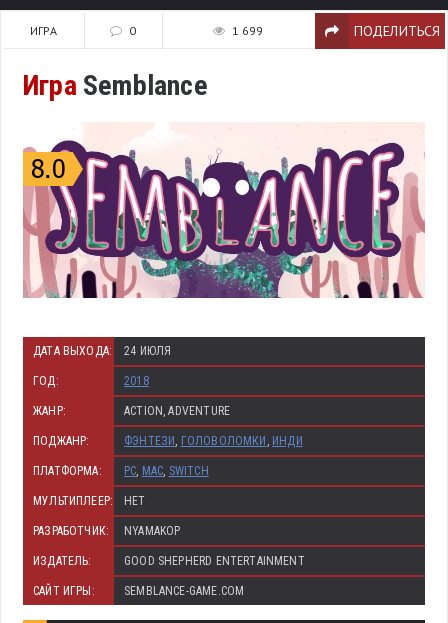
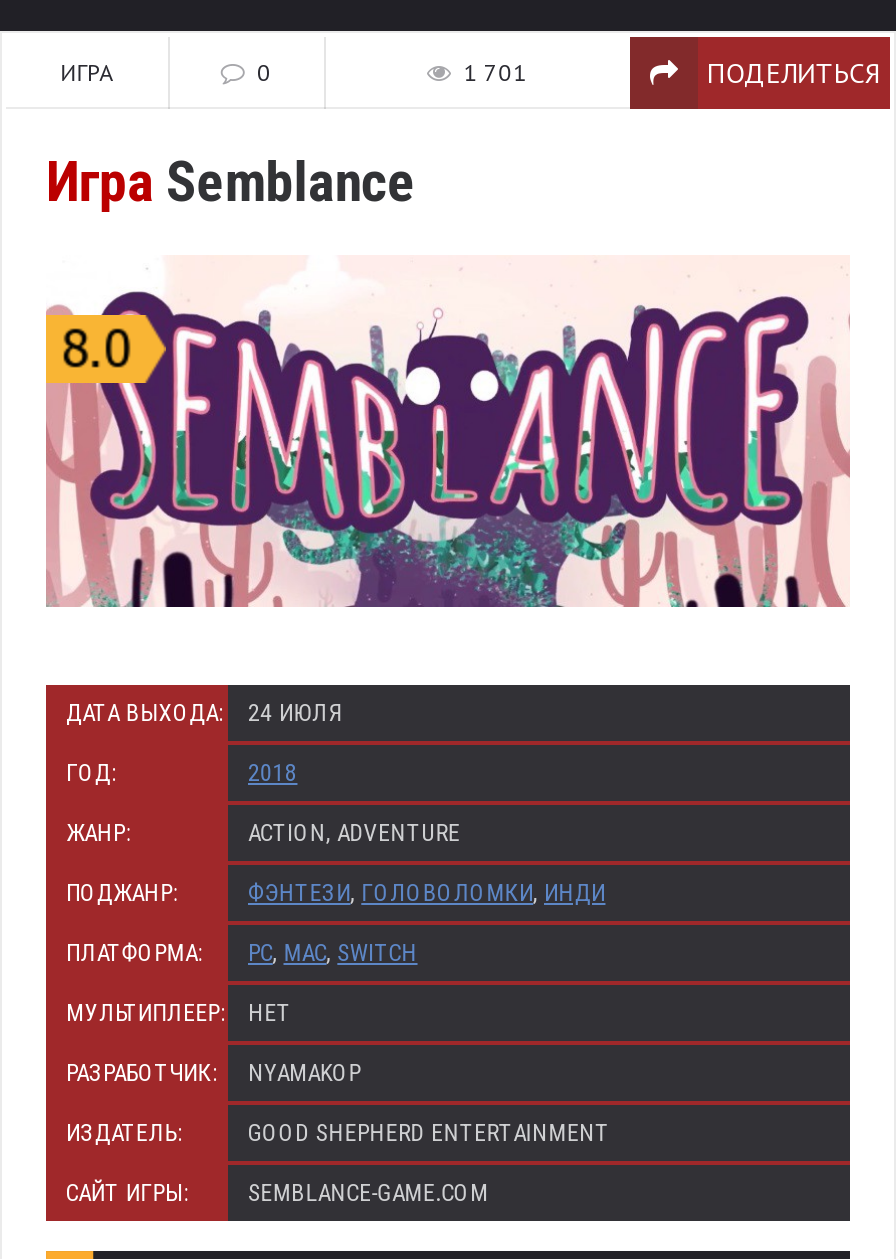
- 1 699
+ 1 701
